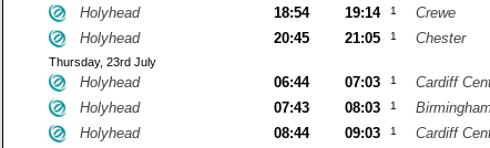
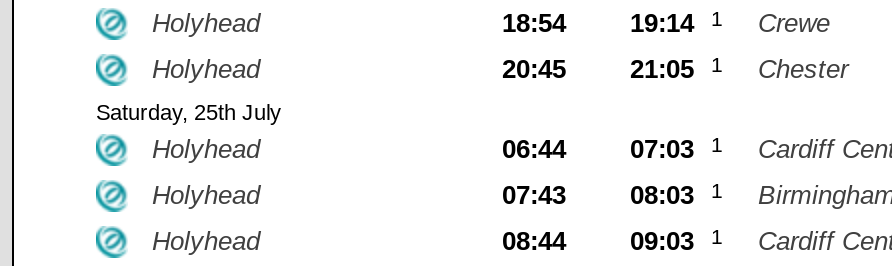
- Thursday, 23rd July
+ Saturday, 25th July
